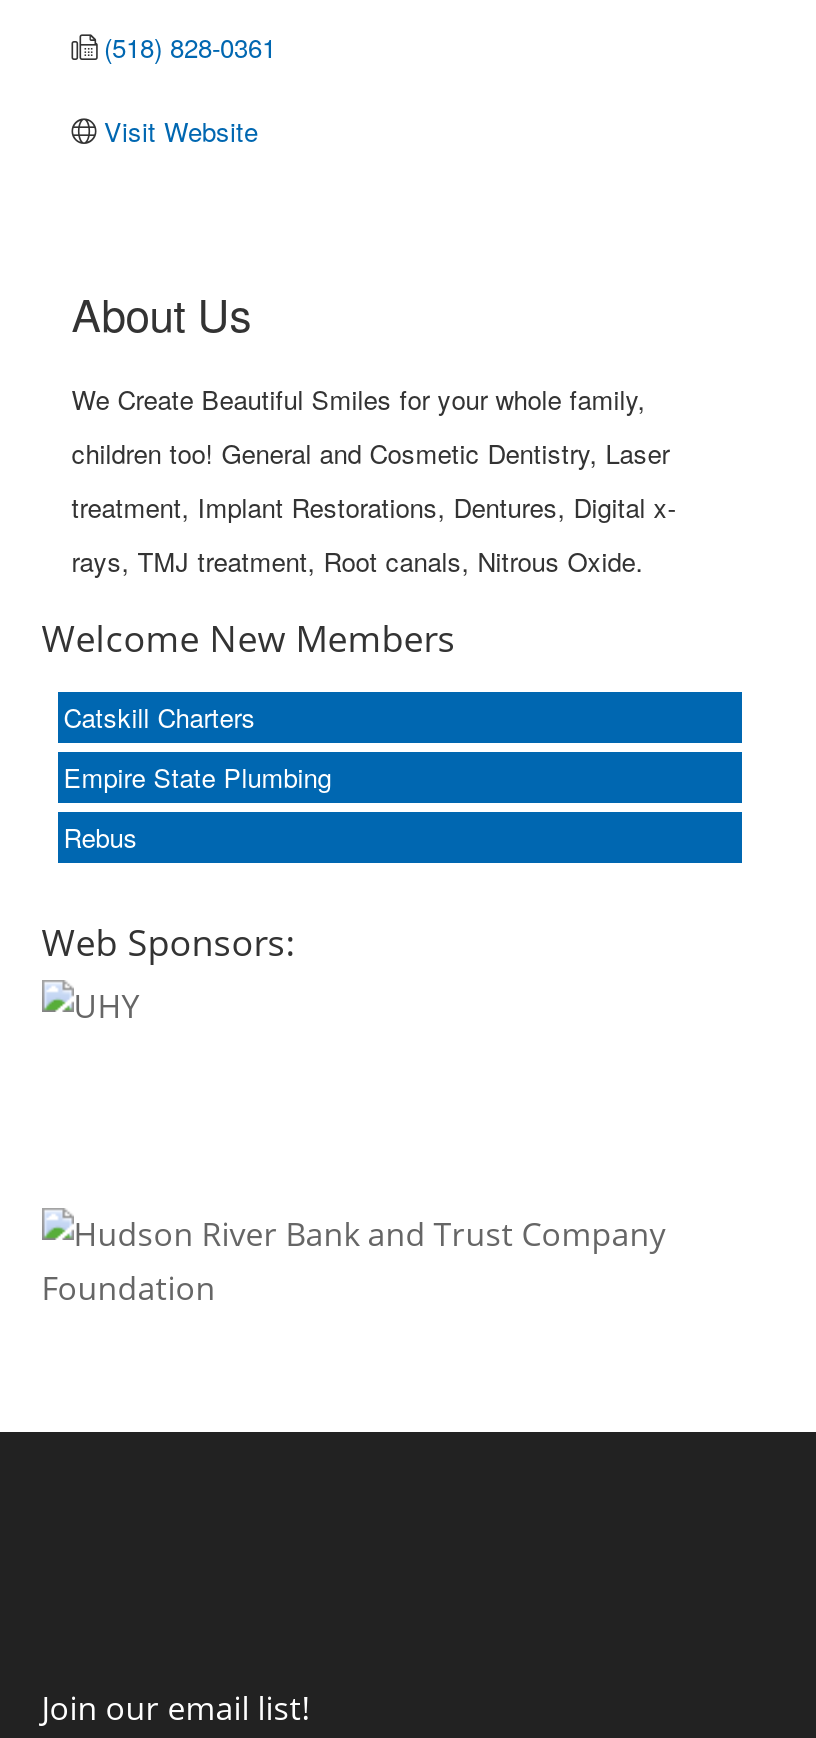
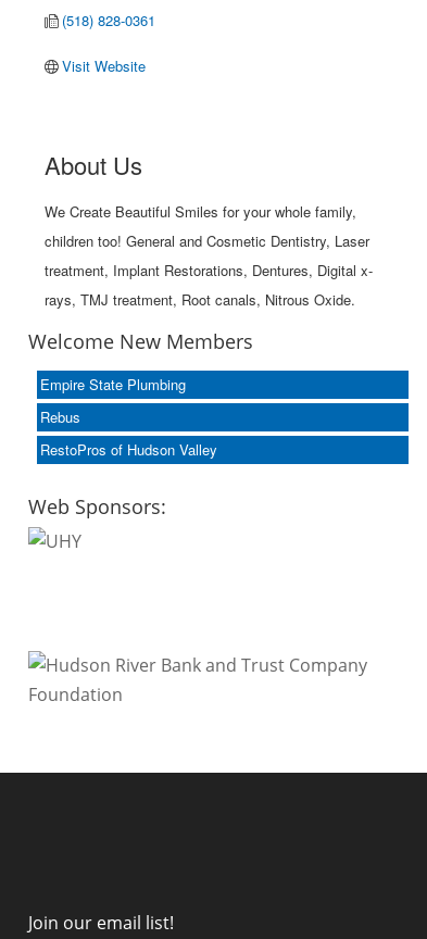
- Catskill Charters

moved up: Empire State Plumbing | Rebus

+ RestoPros of Hudson Valley
